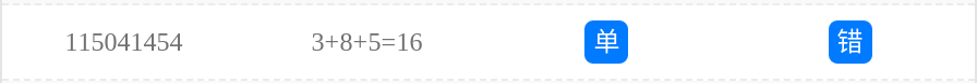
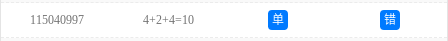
- 115041454
+ 115040997

- 3+8+5=16
+ 4+2+4=10
